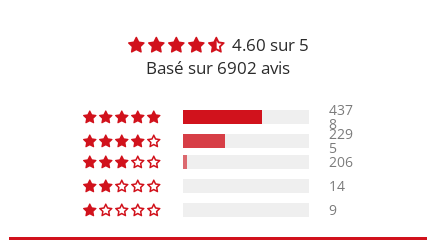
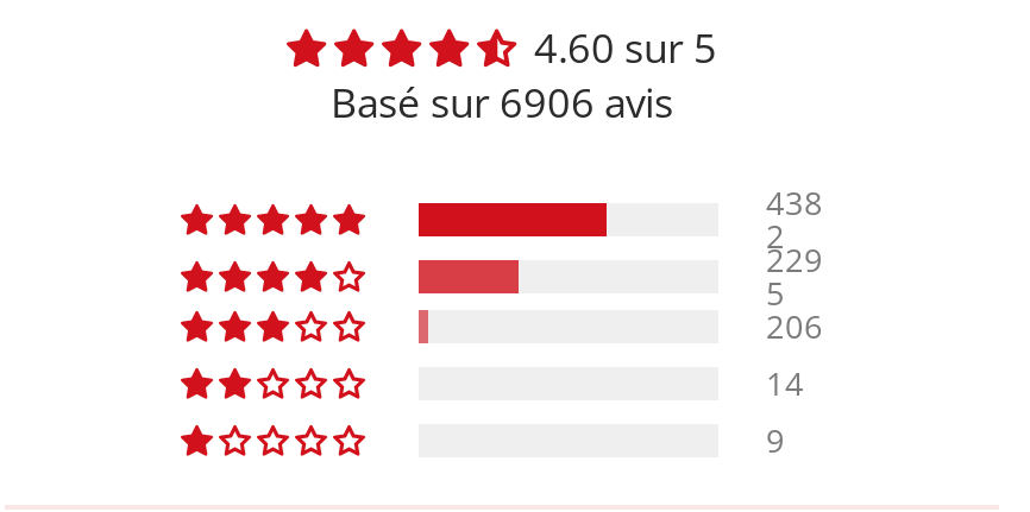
- Basé sur 6902 avis
+ Basé sur 6906 avis

- 437
+ 438

- 8
+ 2
